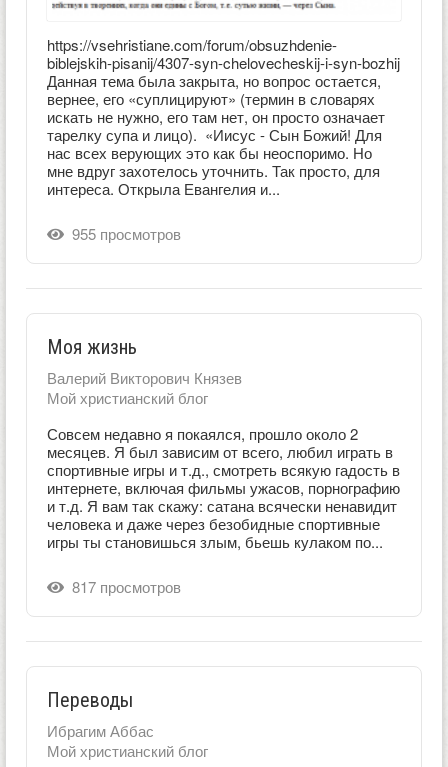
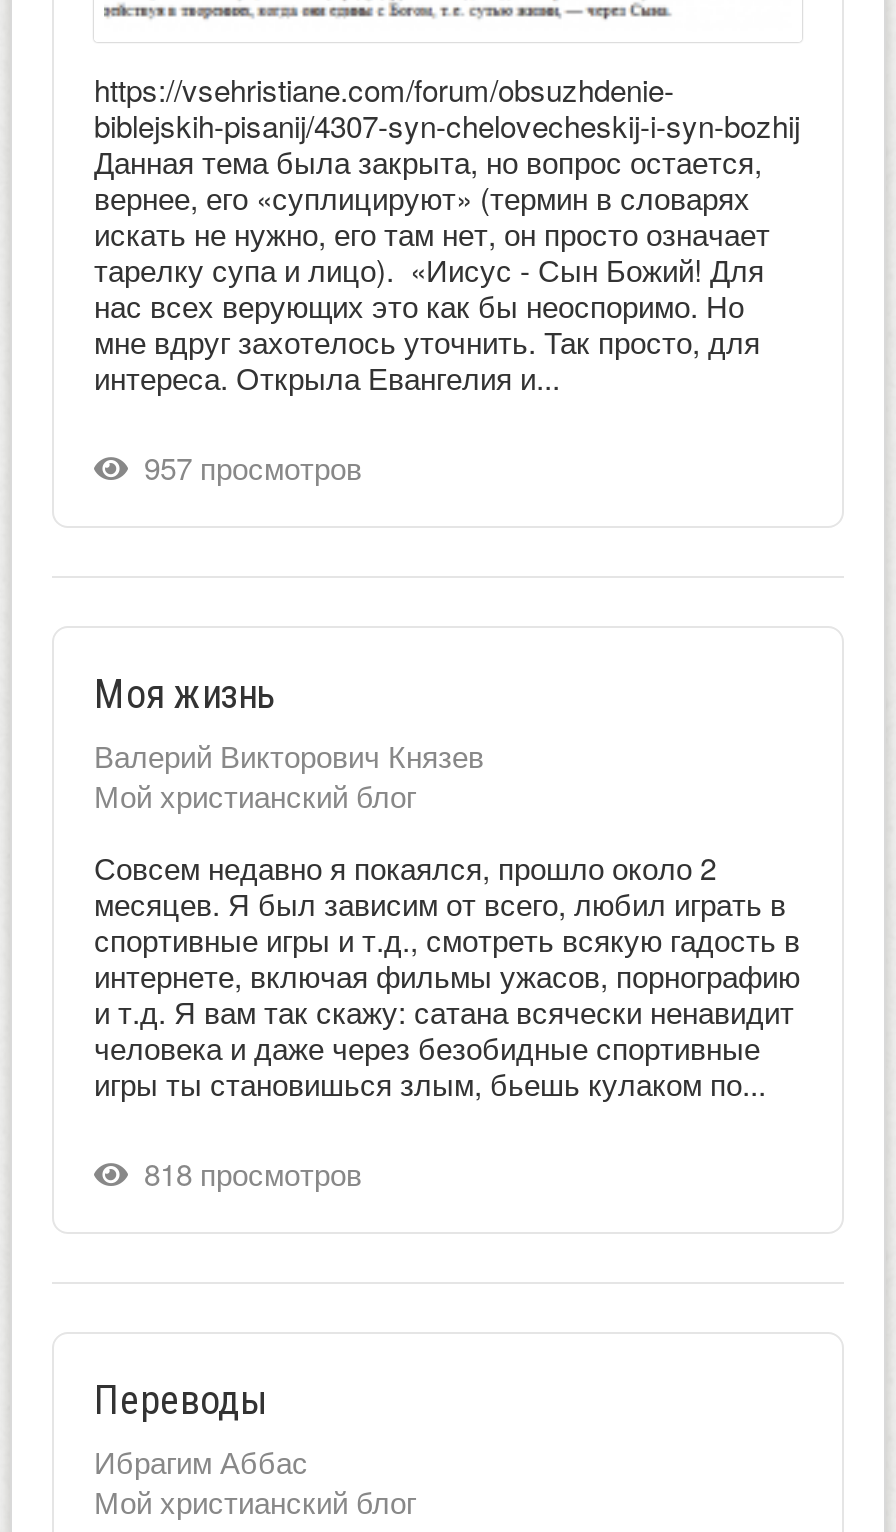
- 955 просмотров
+ 957 просмотров

- 817 просмотров
+ 818 просмотров
